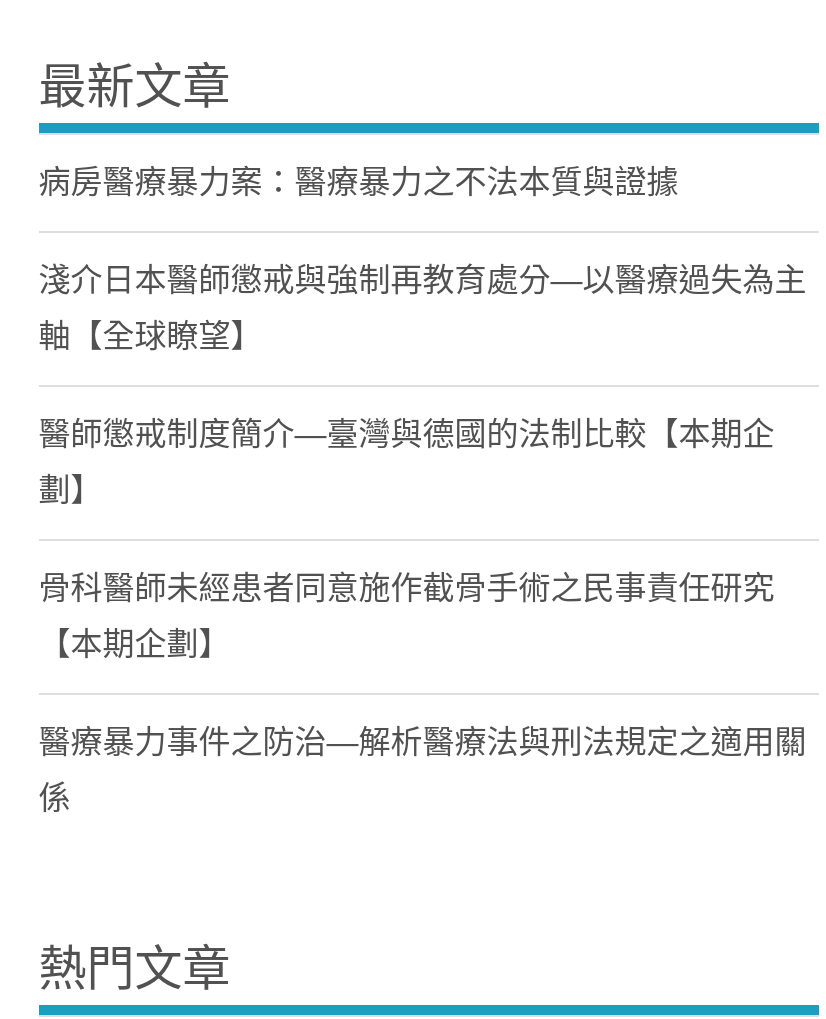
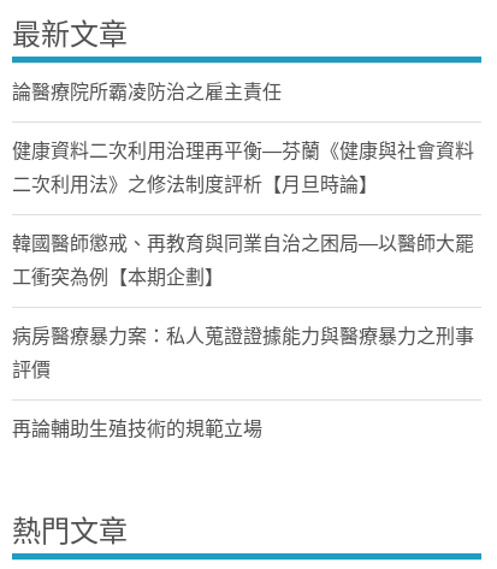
- 病房醫療暴力案：醫療暴力之不法本質與證據
- 淺介日本醫師懲戒與強制再教育處分—以醫療過失為主
- 軸【全球瞭望】
- 醫師懲戒制度簡介—臺灣與德國的法制比較【本期企
- 劃】
- 骨科醫師未經患者同意施作截骨手術之民事責任研究
- 【本期企劃】
- 醫療暴力事件之防治—解析醫療法與刑法規定之適用關
- 係
+ 論醫療院所霸凌防治之雇主責任
+ 健康資料二次利用治理再平衡—芬蘭《健康與社會資料
+ 二次利用法》之修法制度評析【月旦時論】
+ 韓國醫師懲戒、再教育與同業自治之困局—以醫師大罷
+ 工衝突為例【本期企劃】
+ 病房醫療暴力案：私人蒐證證據能力與醫療暴力之刑事
+ 評價
+ 再論輔助生殖技術的規範立場
